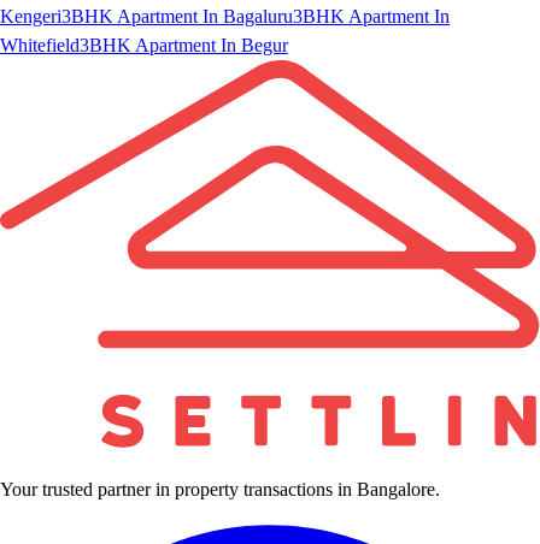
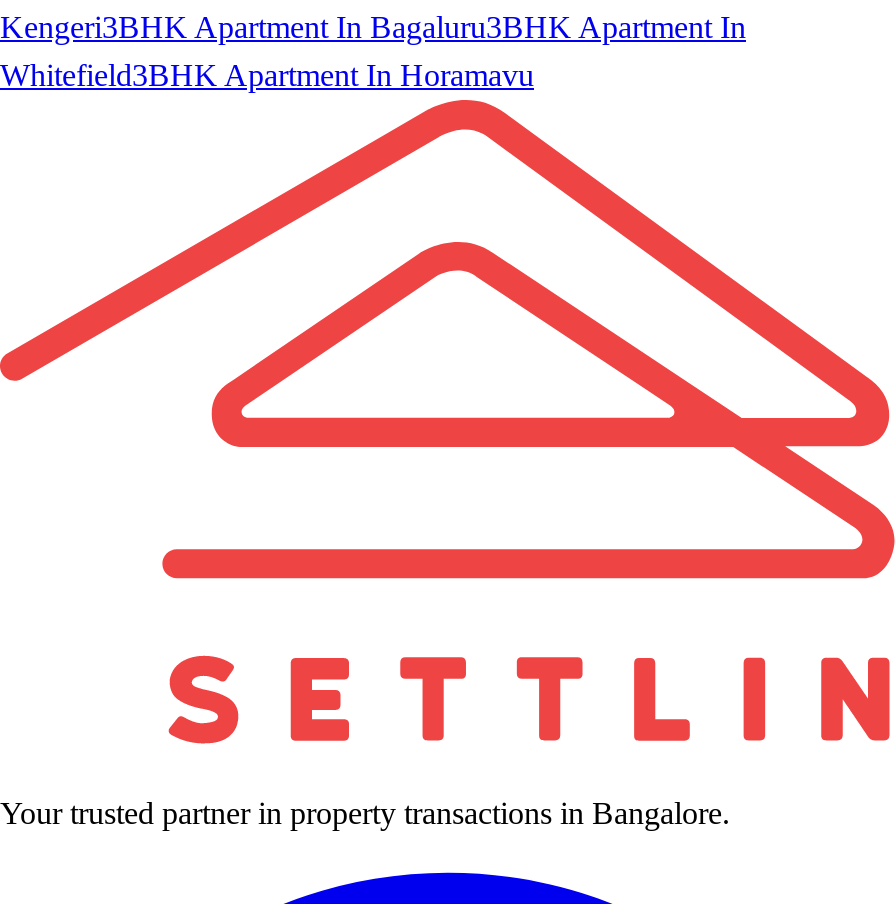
- Whitefield3BHK Apartment In Begur
+ Whitefield3BHK Apartment In Horamavu
